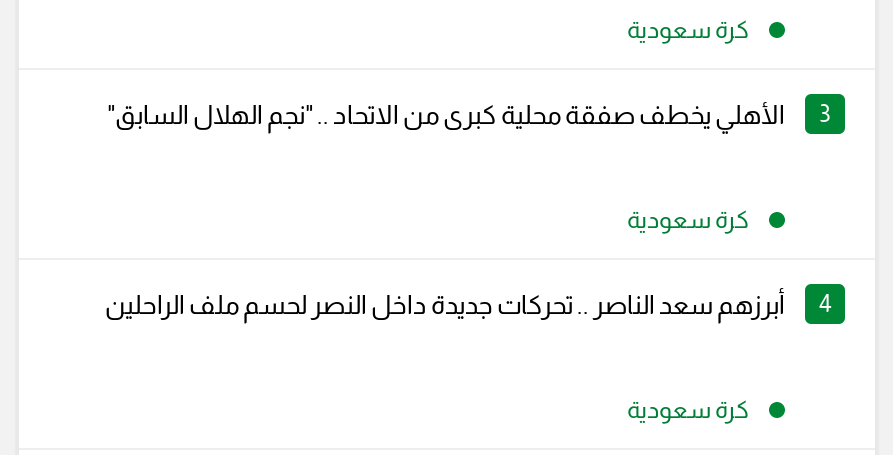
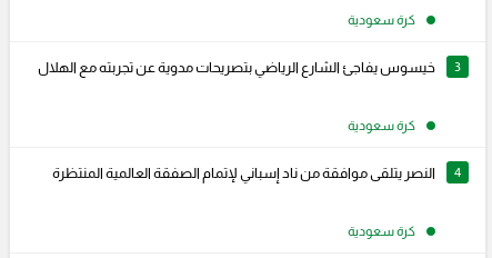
- الأهلي يخطف صفقة محلية كبرى من الاتحاد .. "نجم الهلال السابق"
+ خيسوس يفاجئ الشارع الرياضي بتصريحات مدوية عن تجربته مع الهلال

- أبرزهم سعد الناصر .. تحركات جديدة داخل النصر لحسم ملف الراحلين
+ النصر يتلقى موافقة من ناد إسباني لإتمام الصفقة العالمية المنتظرة
